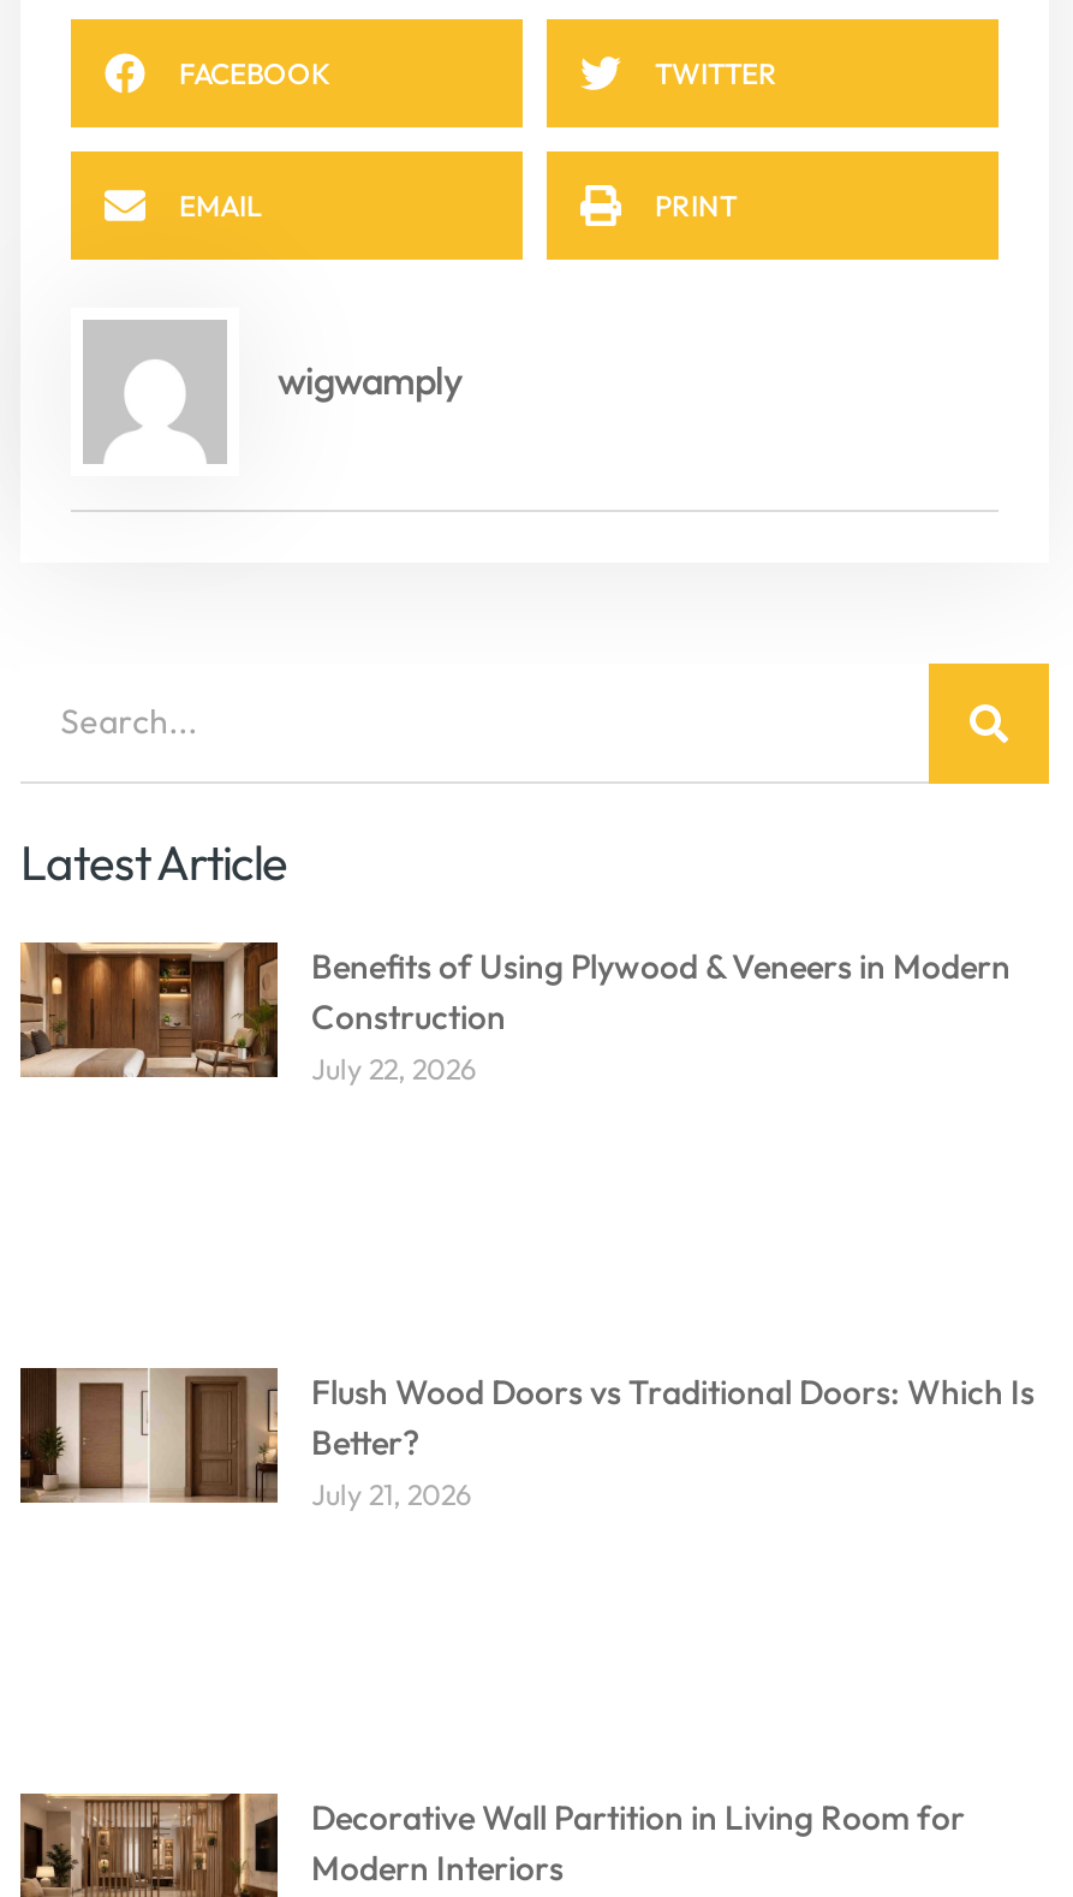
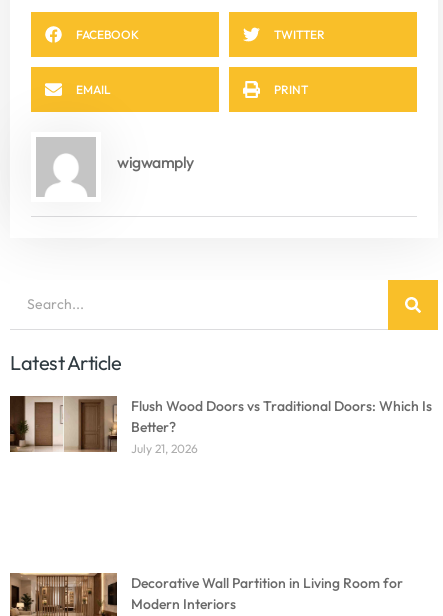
- [image]
- Benefits of Using Plywood & Veneers in Modern
- Construction
- July 22, 2026
